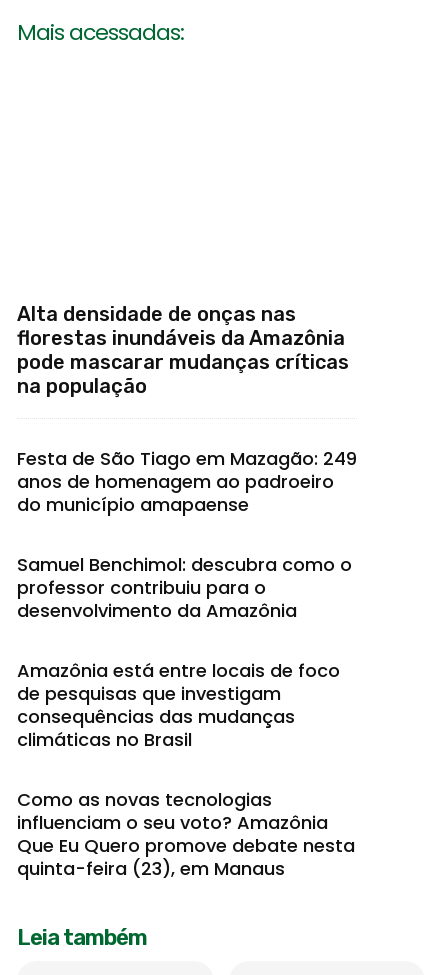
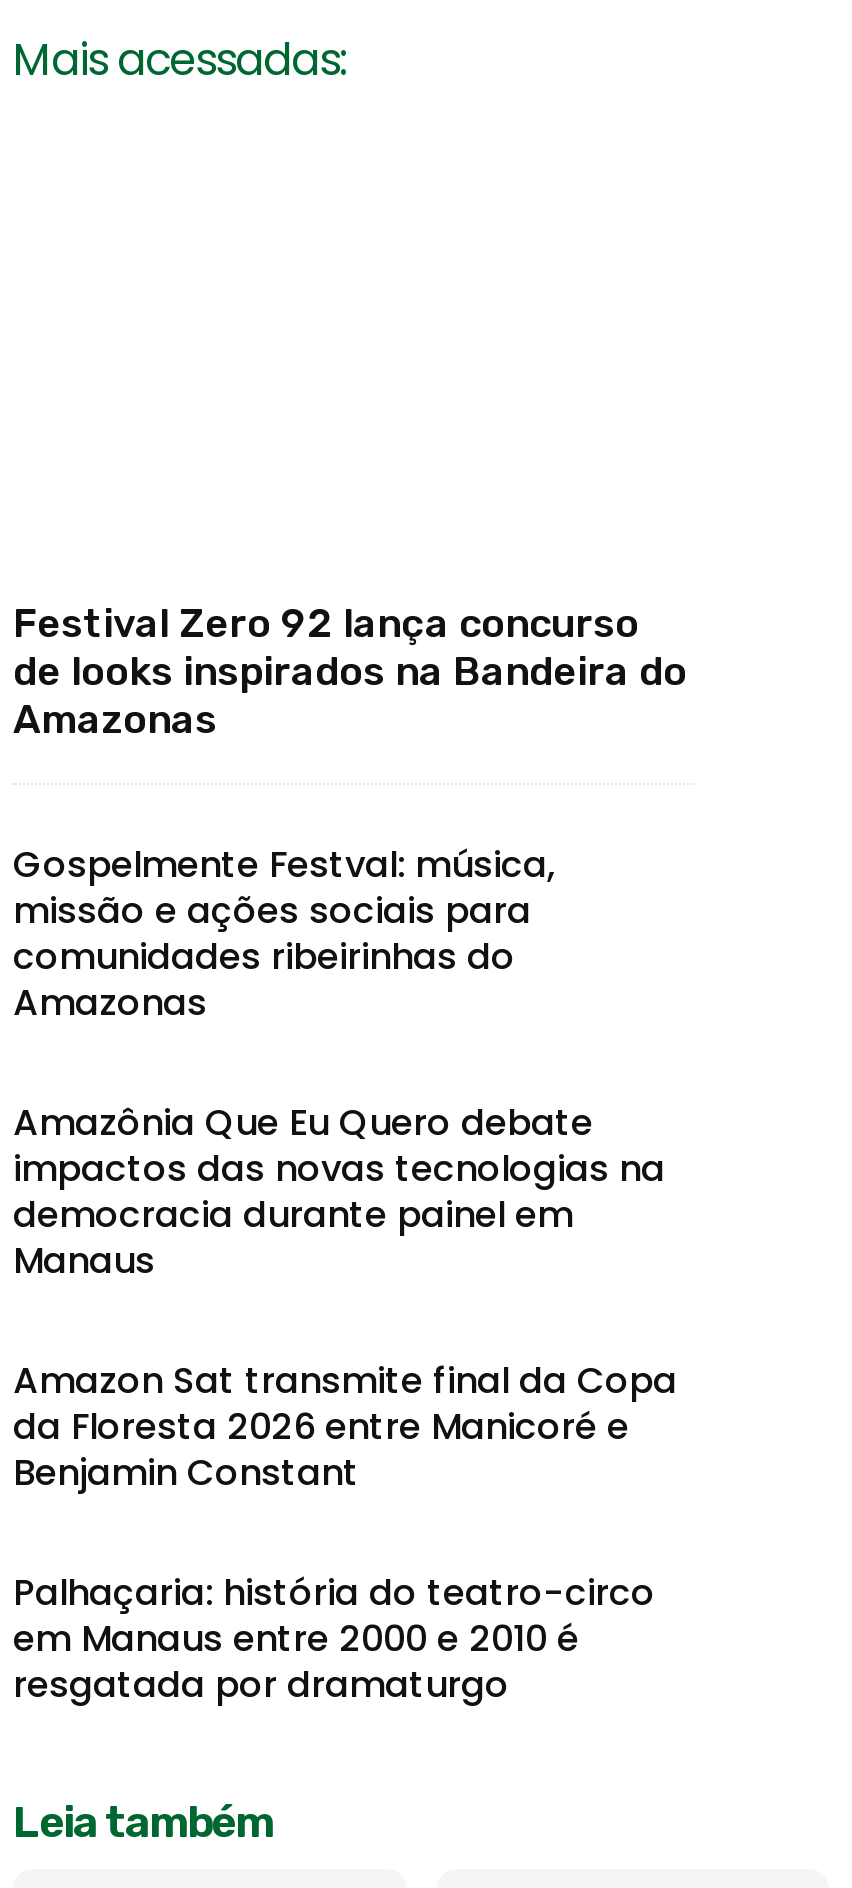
- Alta densidade de onças nas
- florestas inundáveis da Amazônia
- pode mascarar mudanças críticas
- na população
+ Festival Zero 92 lança concurso
+ de looks inspirados na Bandeira do
+ Amazonas

- Festa de São Tiago em Mazagão: 249
- anos de homenagem ao padroeiro
- do município amapaense
+ Gospelmente Festval: música,
+ missão e ações sociais para
+ comunidades ribeirinhas do
+ Amazonas

- Samuel Benchimol: descubra como o
- professor contribuiu para o
- desenvolvimento da Amazônia
+ Amazônia Que Eu Quero debate
+ impactos das novas tecnologias na
+ democracia durante painel em
+ Manaus

- Amazônia está entre locais de foco
- de pesquisas que investigam
- consequências das mudanças
- climáticas no Brasil
+ Amazon Sat transmite final da Copa
+ da Floresta 2026 entre Manicoré e
+ Benjamin Constant

- Como as novas tecnologias
- influenciam o seu voto? Amazônia
- Que Eu Quero promove debate nesta
- quinta-feira (23), em Manaus
+ Palhaçaria: história do teatro-circo
+ em Manaus entre 2000 e 2010 é
+ resgatada por dramaturgo
